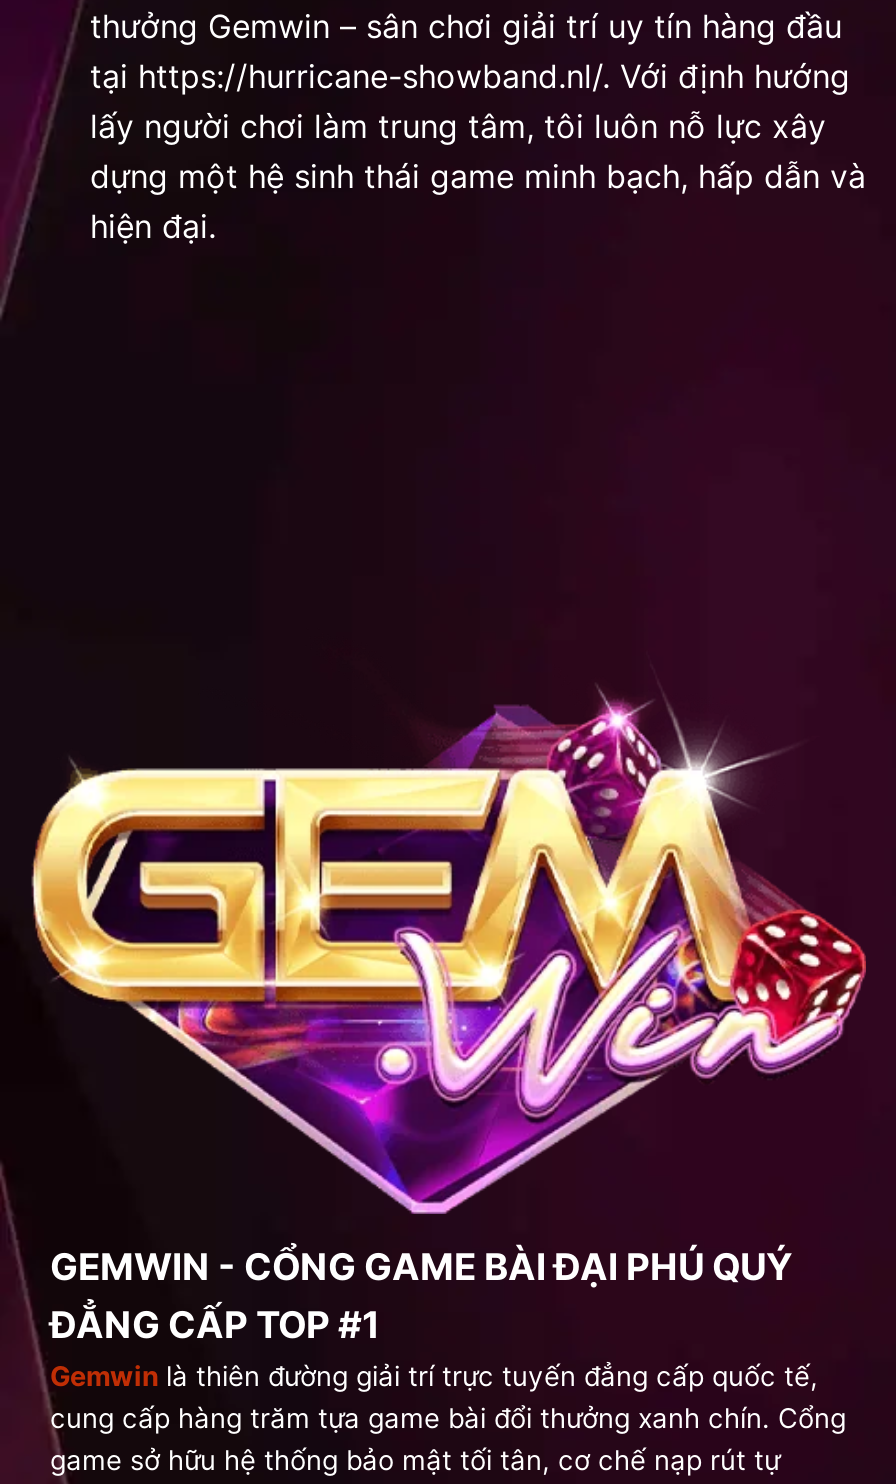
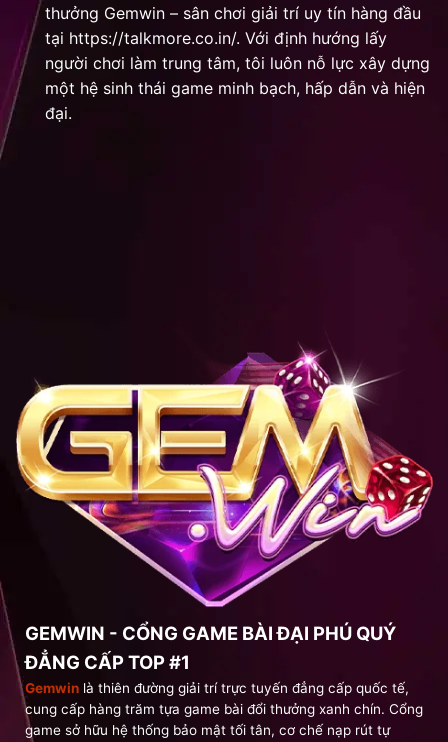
- tại https://hurricane-showband.nl/. Với định hướng
- lấy người chơi làm trung tâm, tôi luôn nỗ lực xây
- dựng một hệ sinh thái game minh bạch, hấp dẫn và
- hiện đại.
+ tại https://talkmore.co.in/. Với định hướng lấy
+ người chơi làm trung tâm, tôi luôn nỗ lực xây dựng
+ một hệ sinh thái game minh bạch, hấp dẫn và hiện
+ đại.
